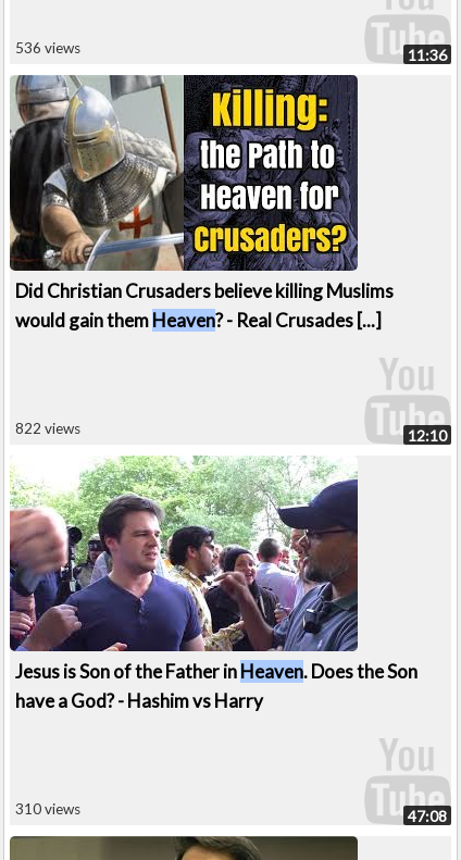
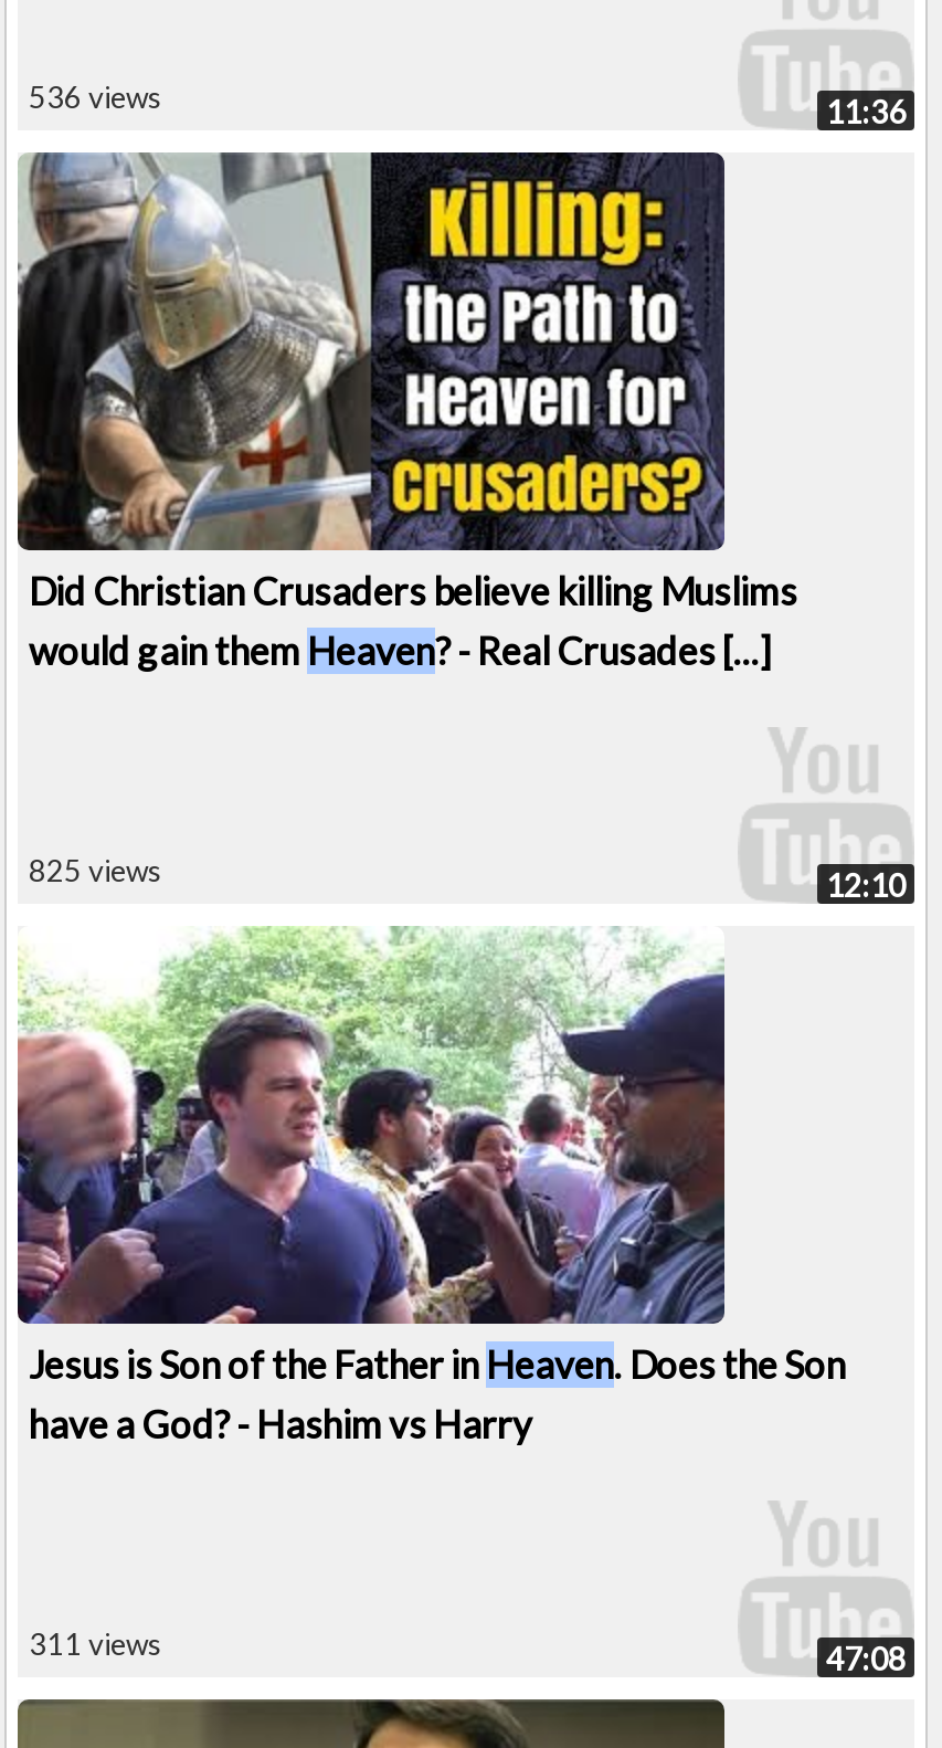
- 822 views
+ 825 views

- 310 views
+ 311 views
